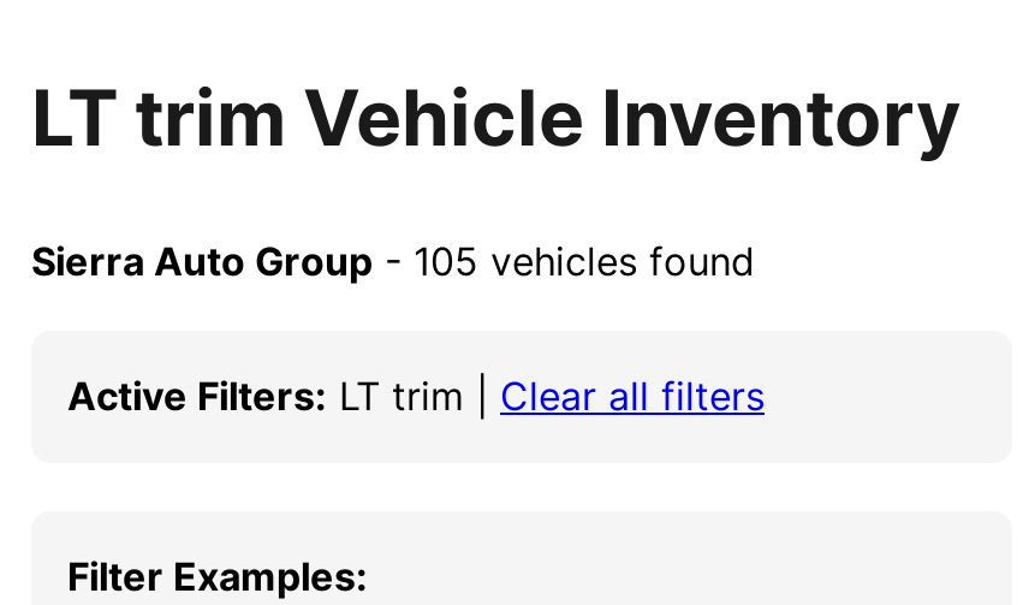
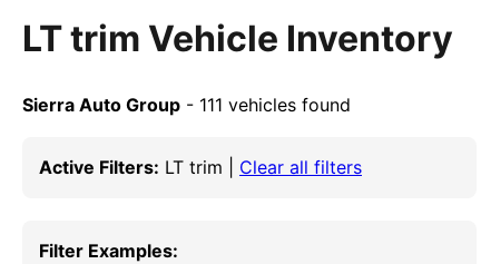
- Sierra Auto Group - 105 vehicles found
+ Sierra Auto Group - 111 vehicles found
